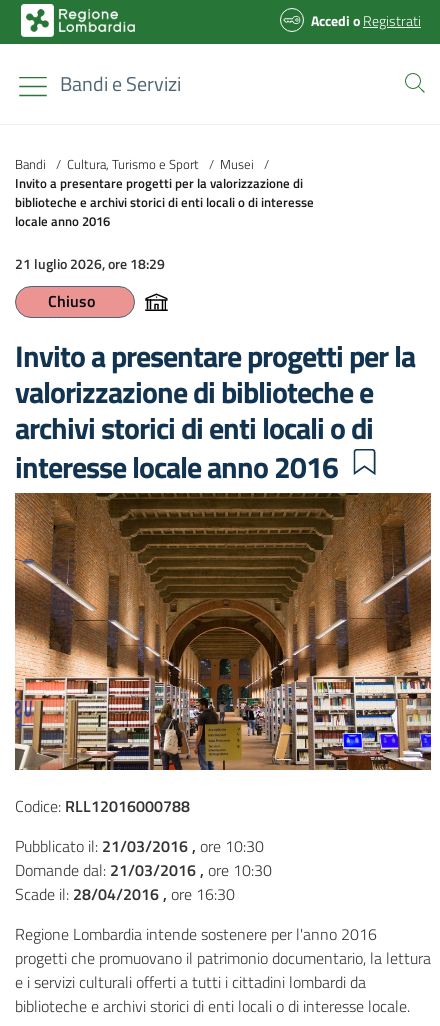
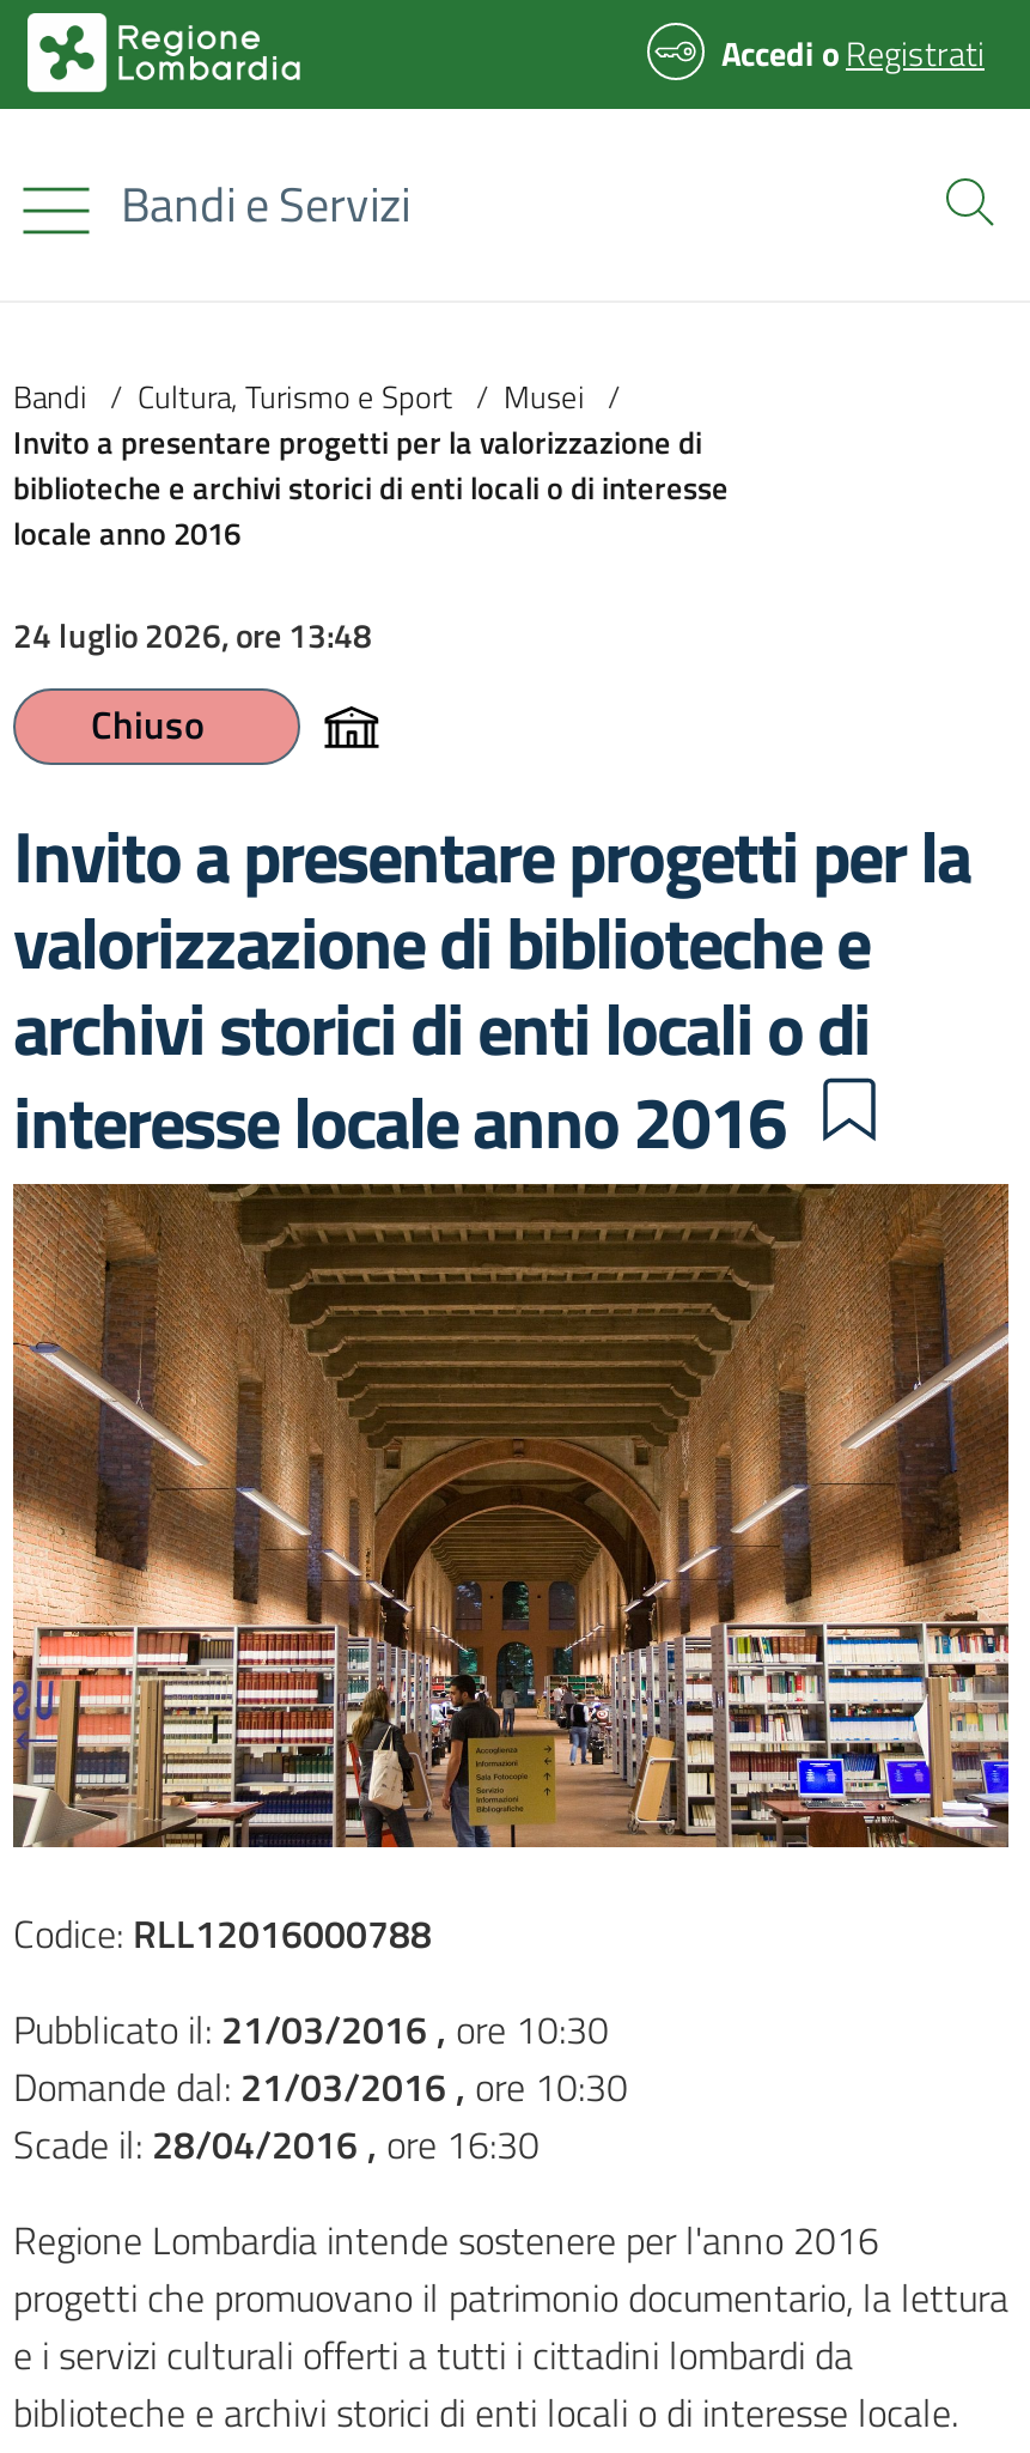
- 21 luglio 2026, ore 18:29
+ 24 luglio 2026, ore 13:48
